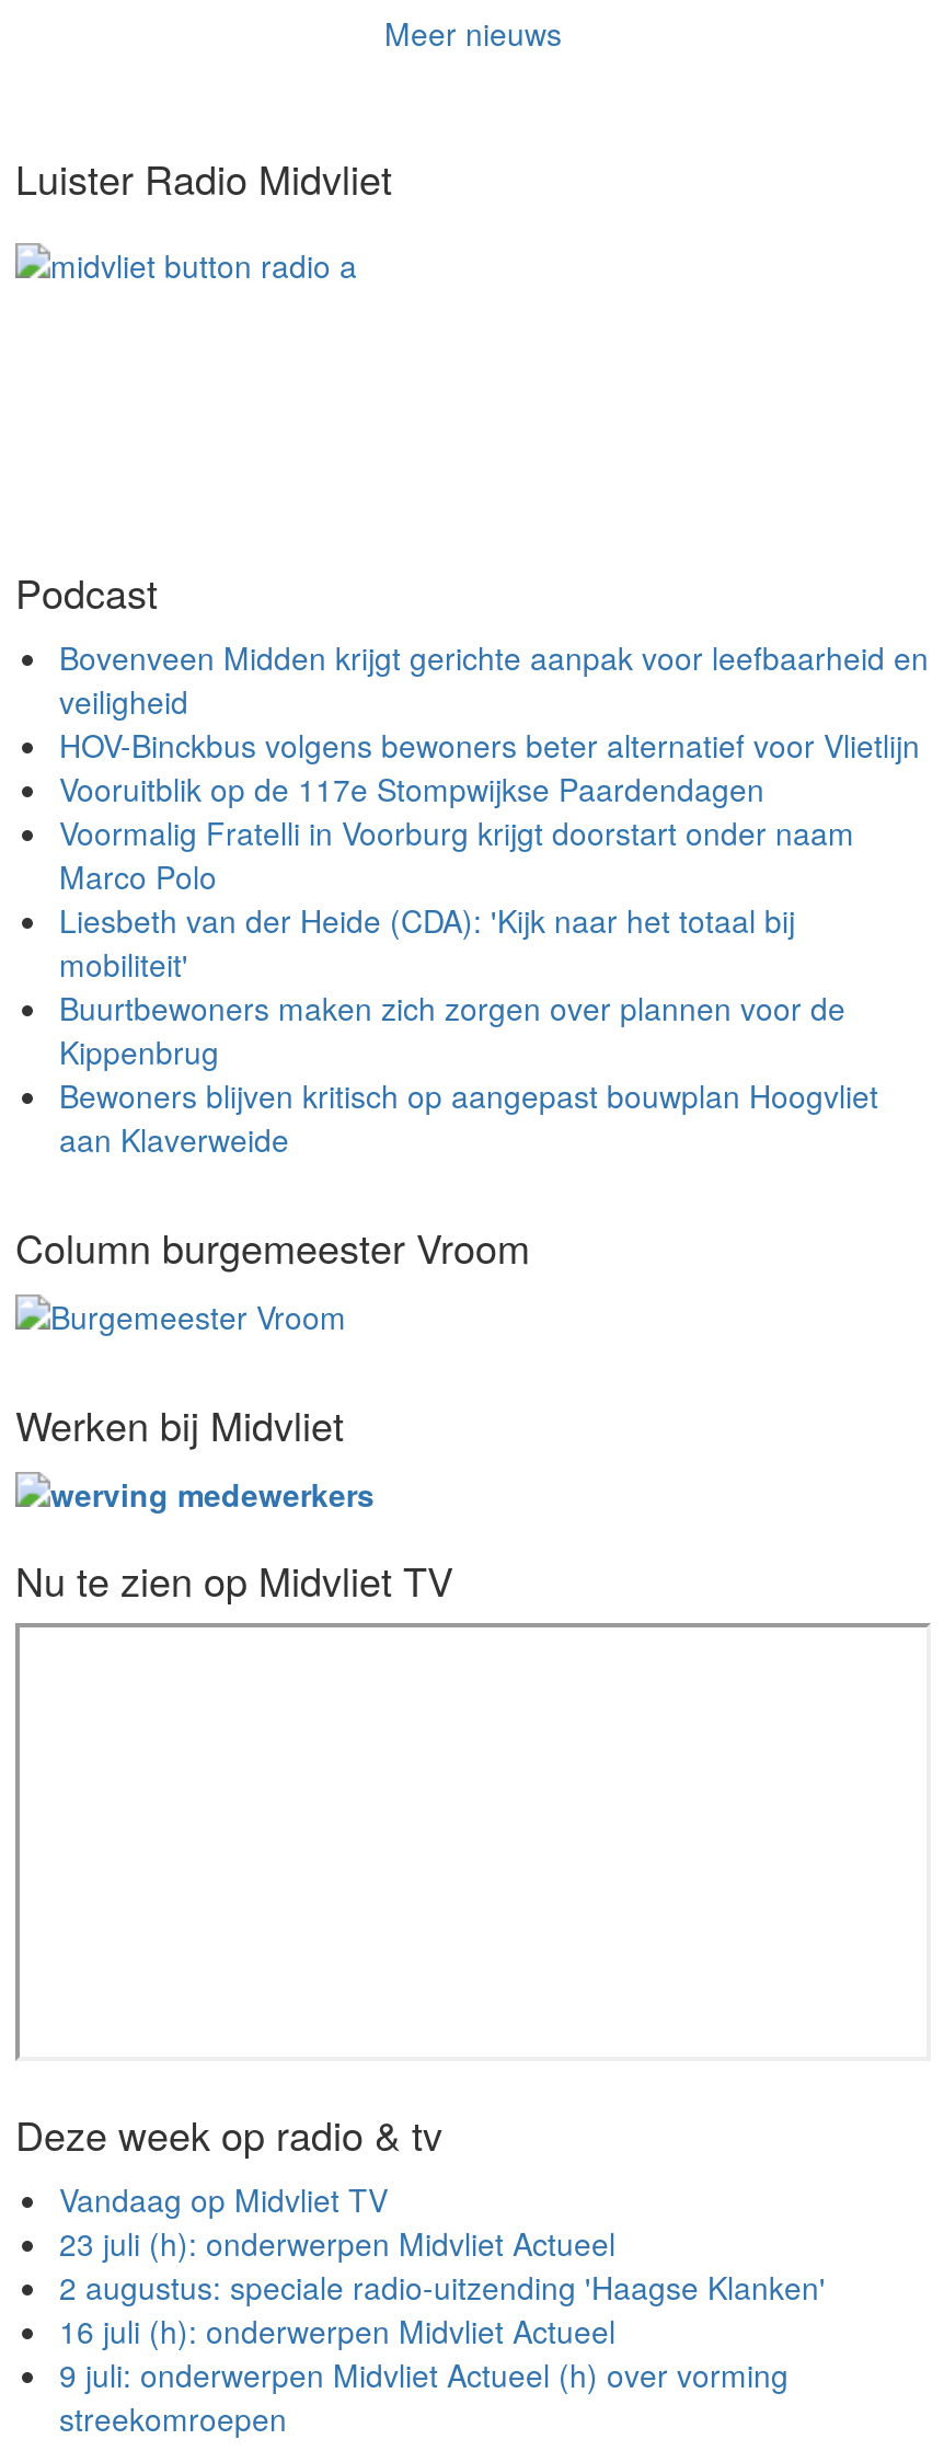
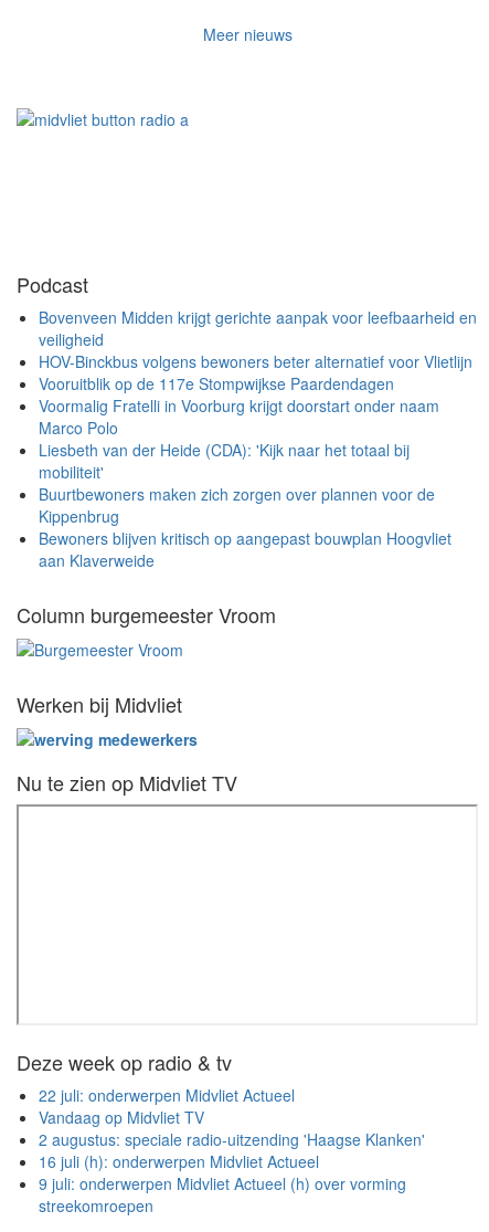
- Luister Radio Midvliet

+ 22 juli: onderwerpen Midvliet Actueel

- 23 juli (h): onderwerpen Midvliet Actueel
